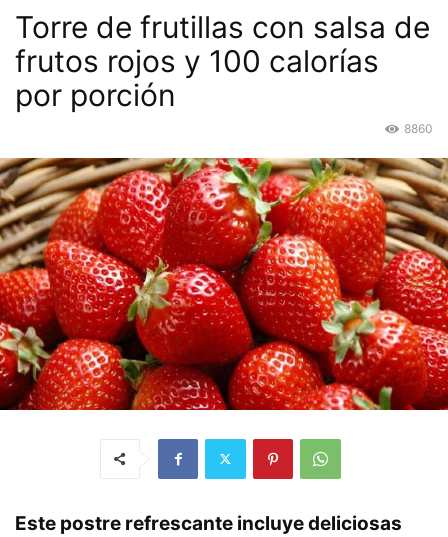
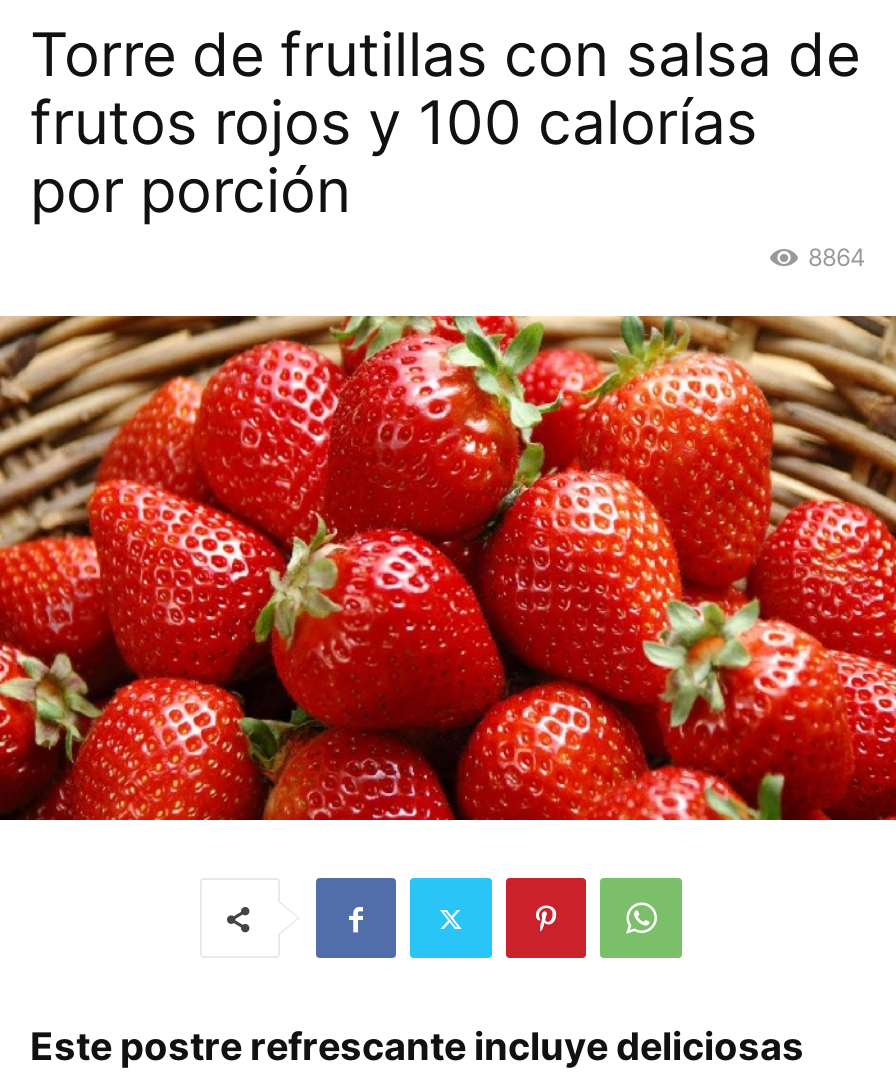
- 8860
+ 8864
